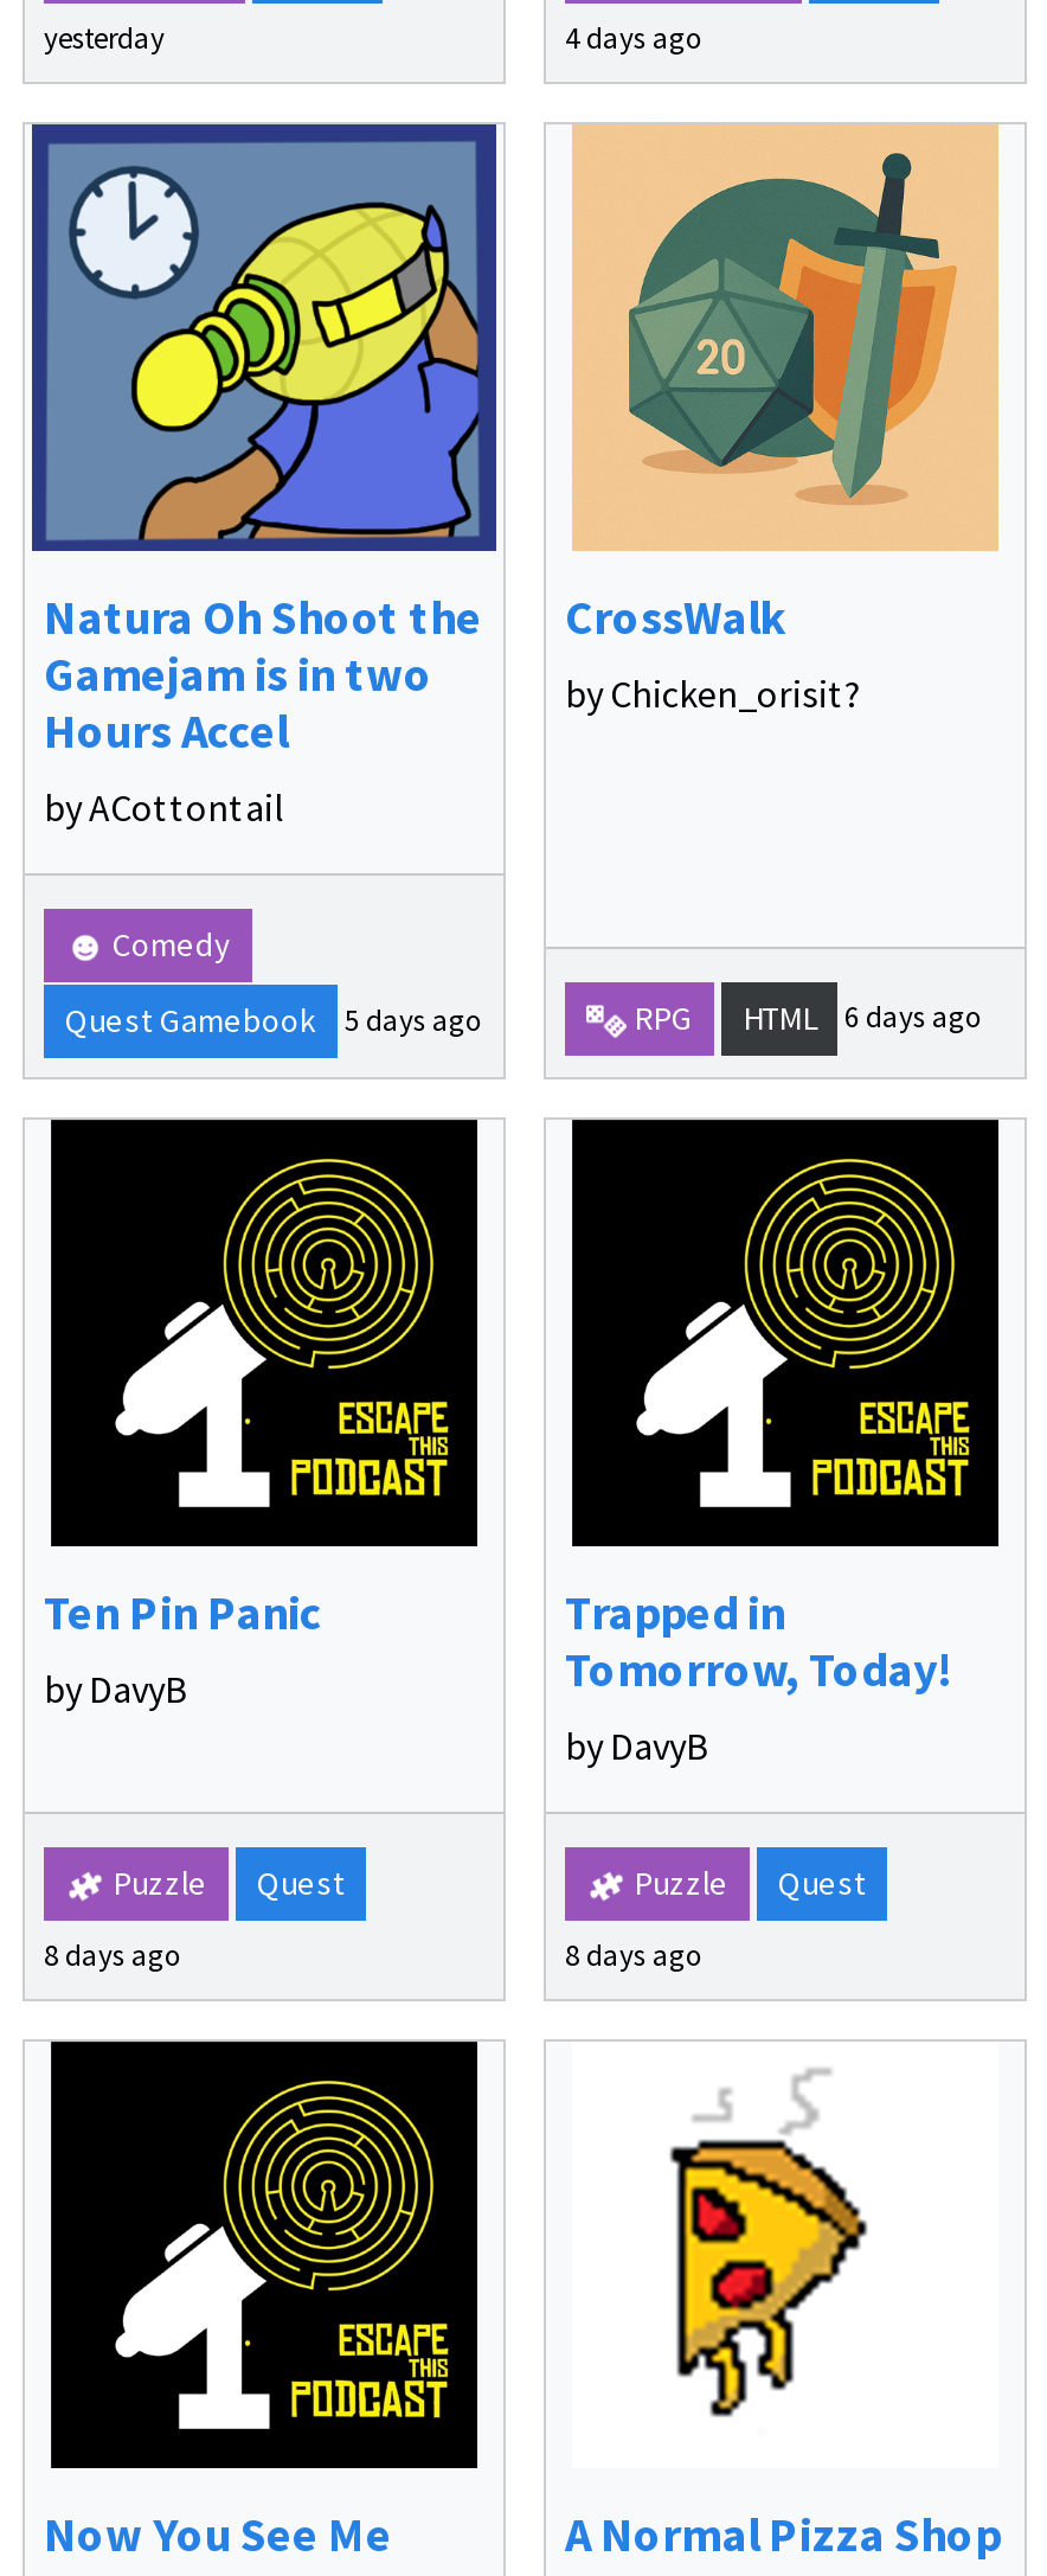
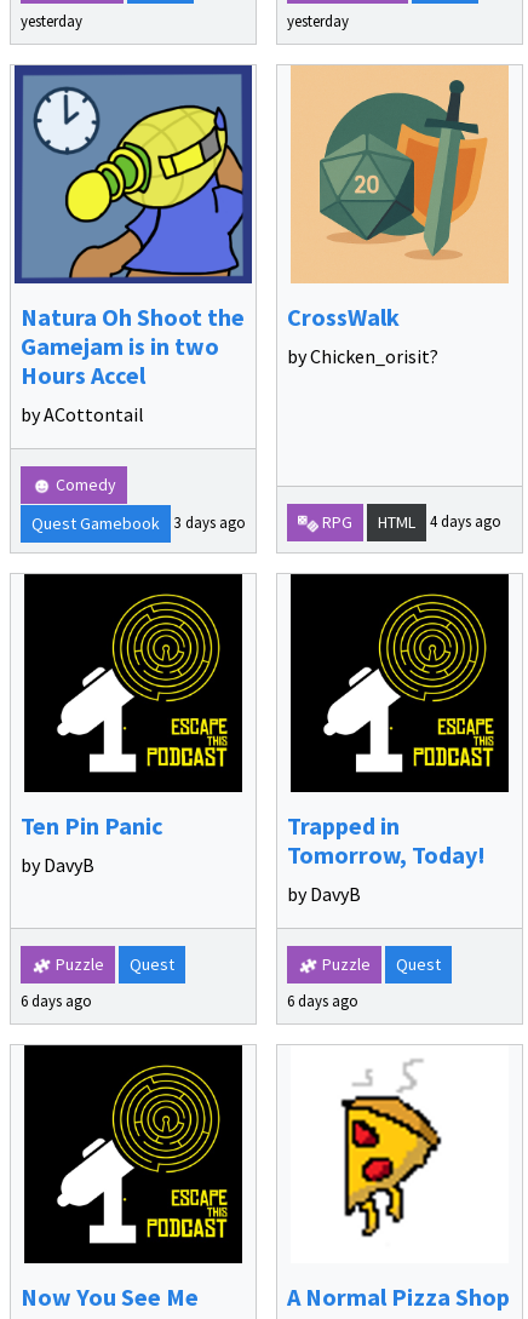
- 4 days ago
+ yesterday

- Quest Gamebook 5 days ago
+ Quest Gamebook 3 days ago

- RPG HTML 6 days ago
+ RPG HTML 4 days ago

- 8 days ago
+ 6 days ago

- 8 days ago
+ 6 days ago
